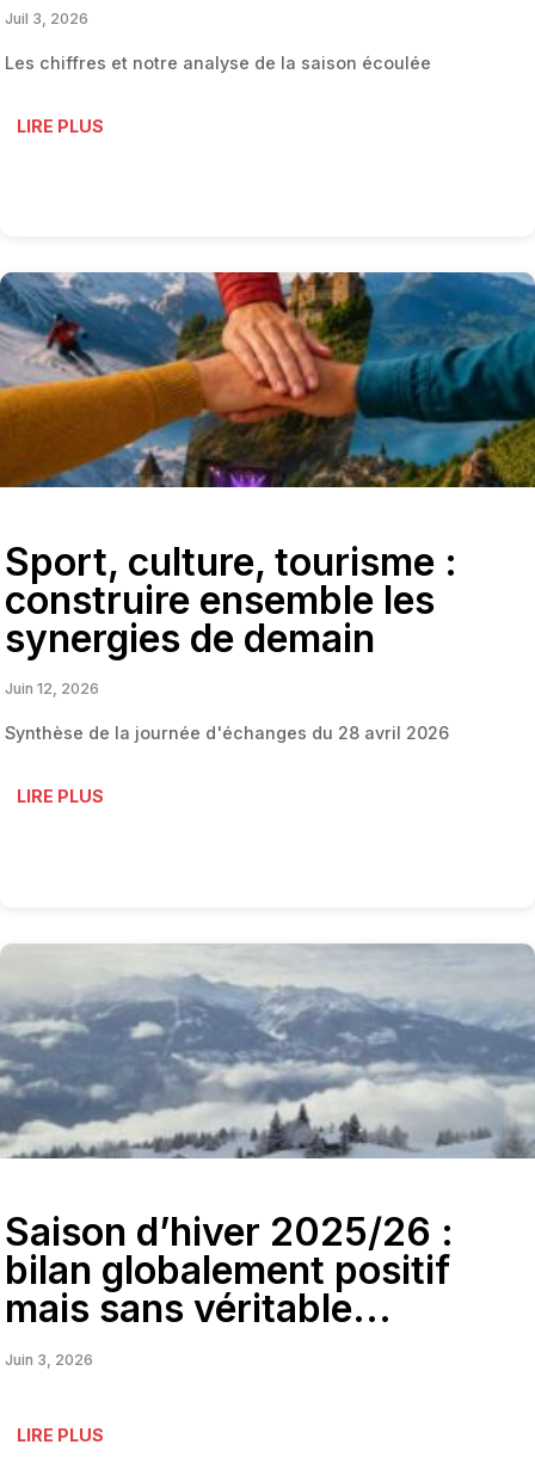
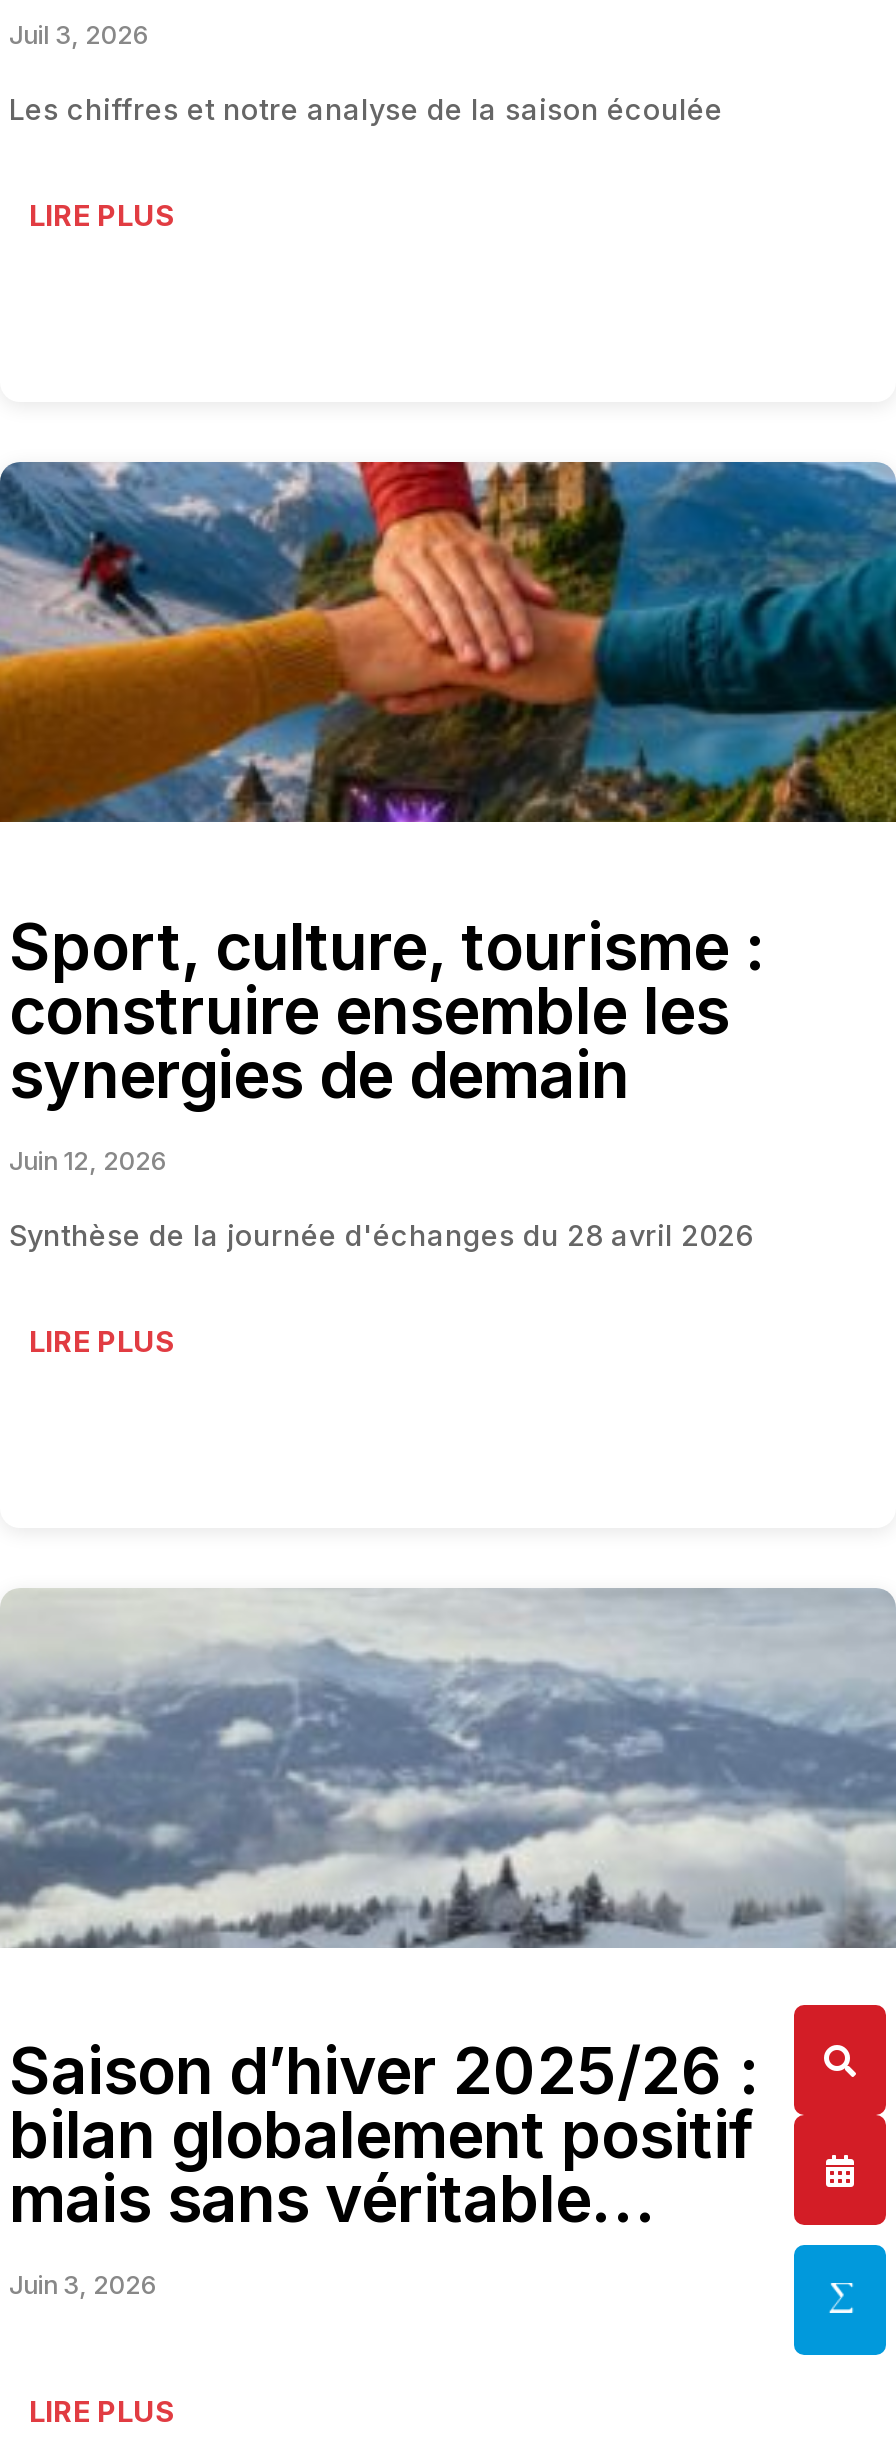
+ [image]

+ [image]
